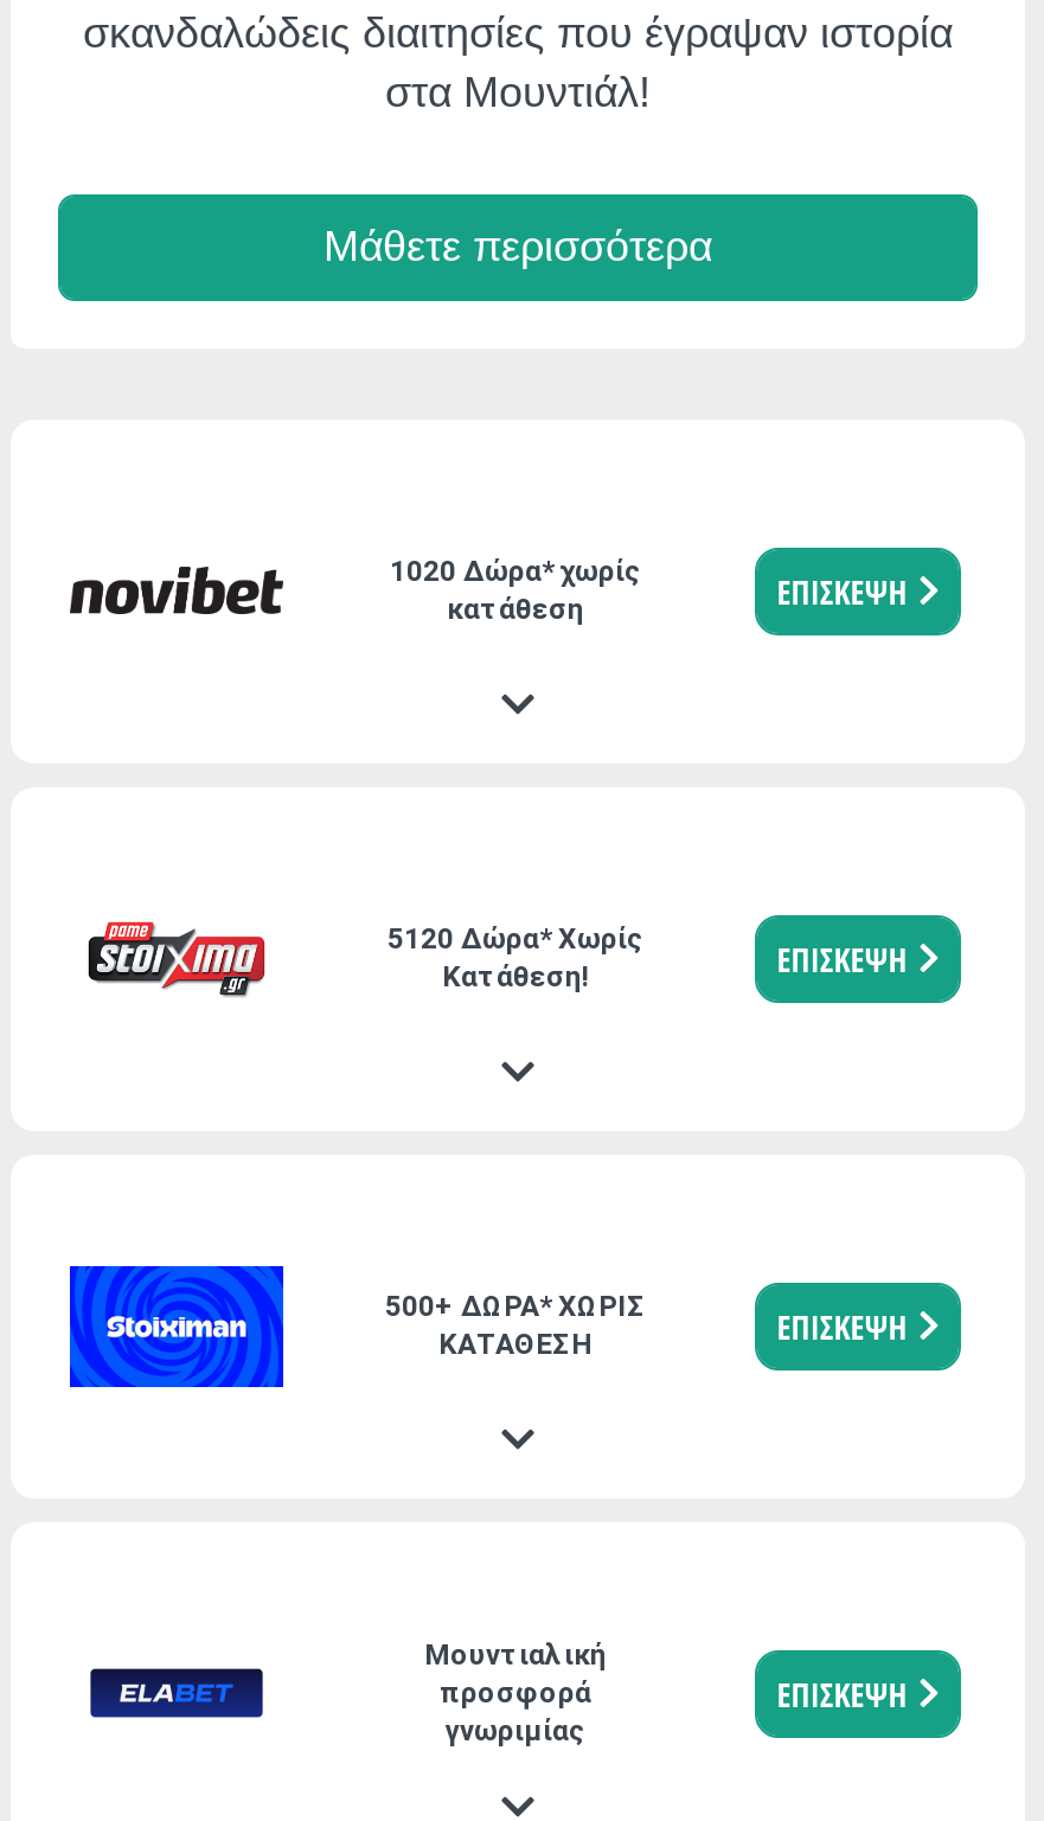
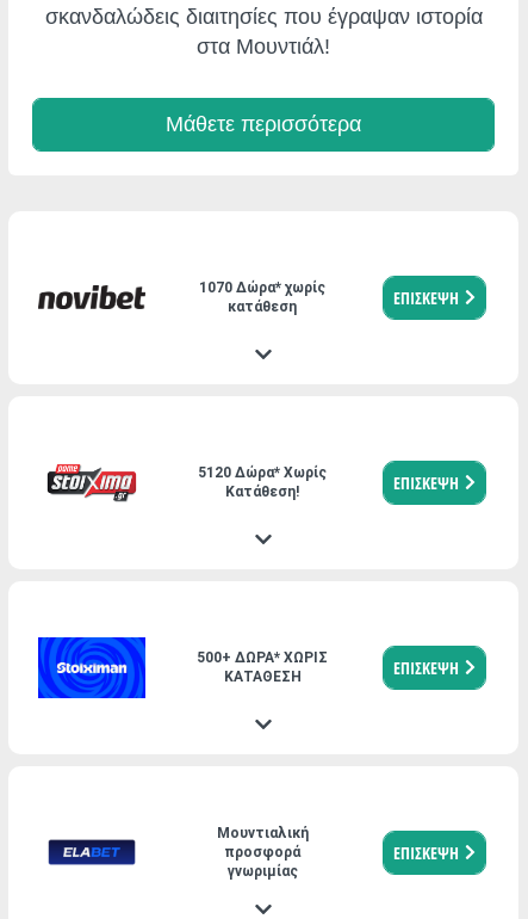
- 1020 Δώρα* χωρίς
+ 1070 Δώρα* χωρίς
